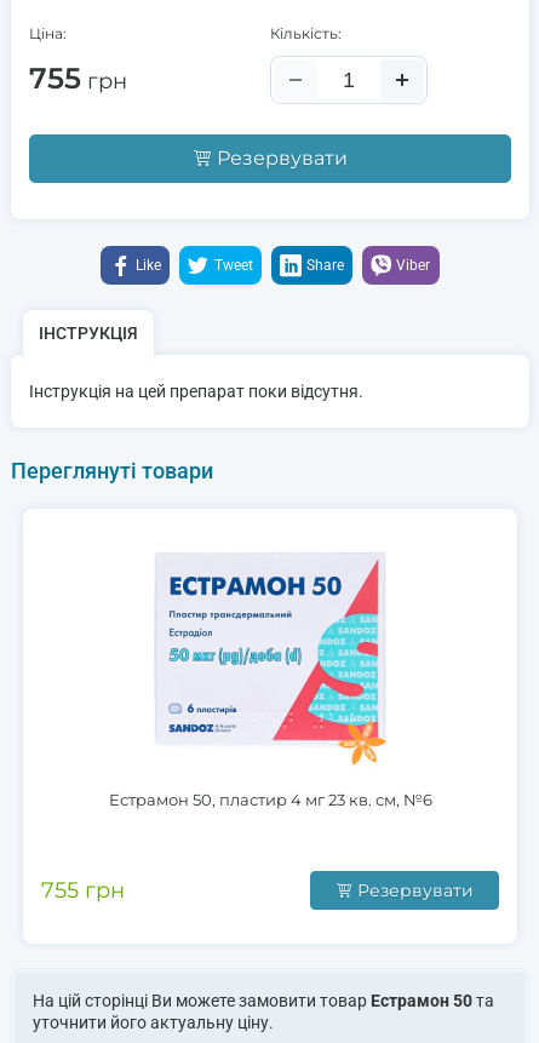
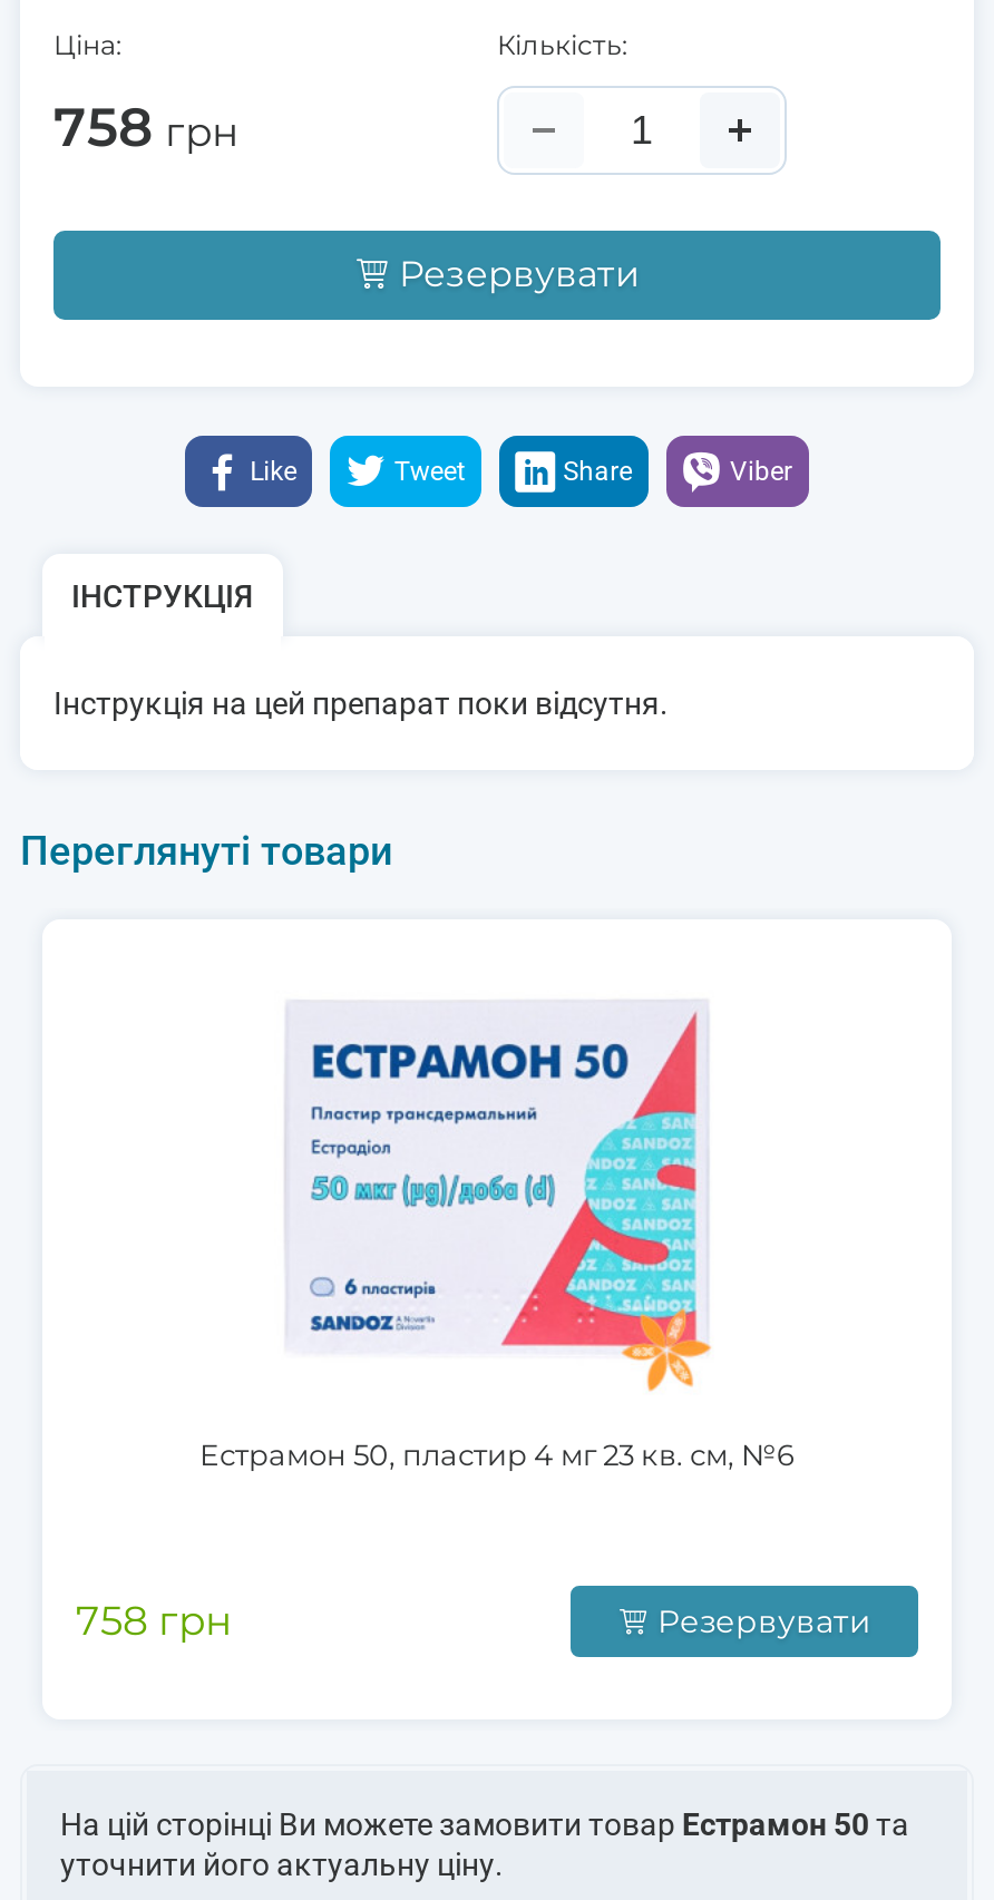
- 755 грн
+ 758 грн

- 755 грн
+ 758 грн
